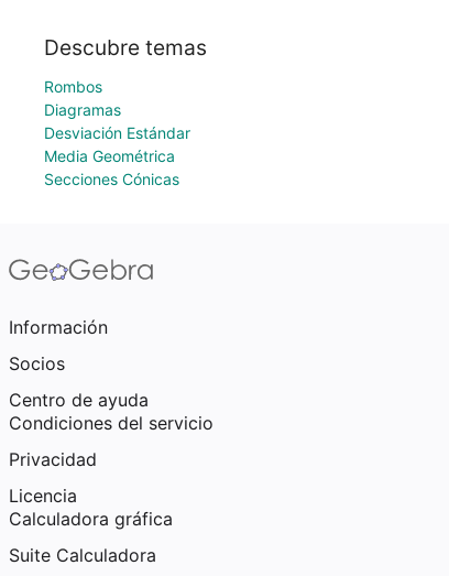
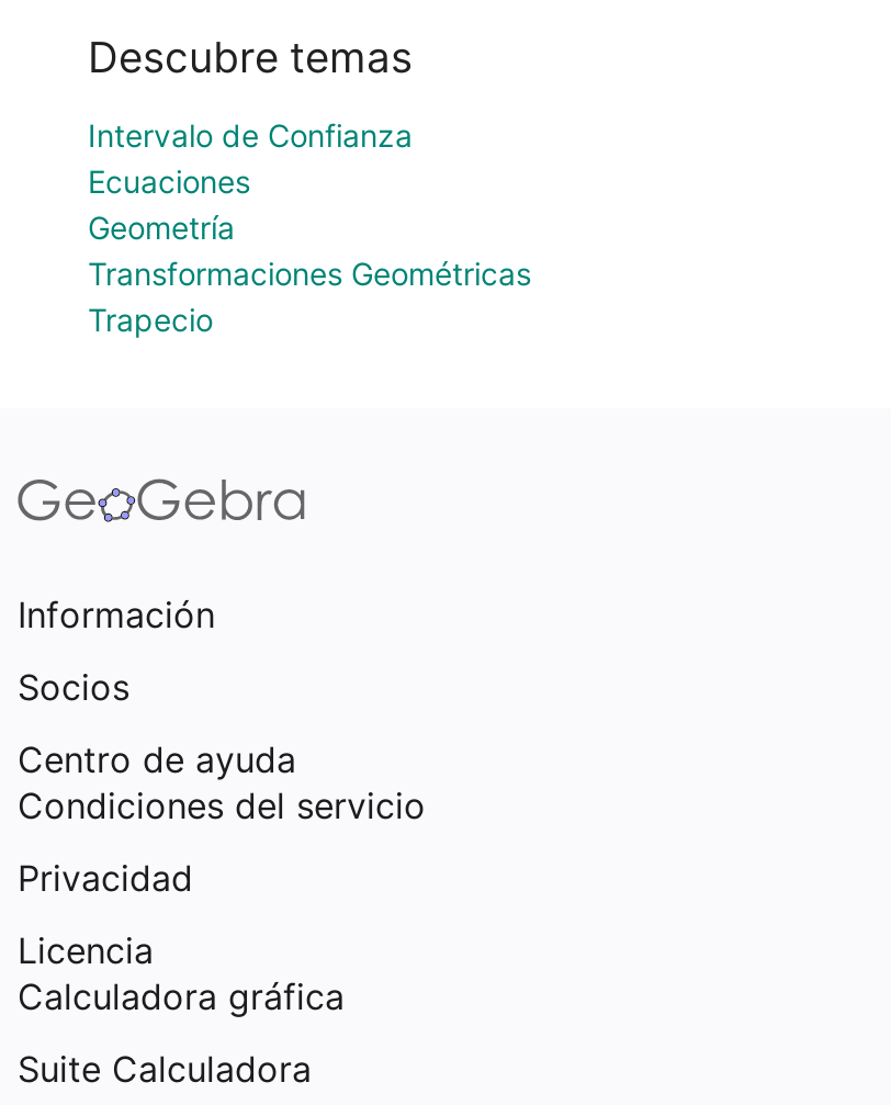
- Rombos
- Diagramas
- Desviación Estándar
- Media Geométrica
- Secciones Cónicas
+ Intervalo de Confianza
+ Ecuaciones
+ Geometría
+ Transformaciones Geométricas
+ Trapecio
